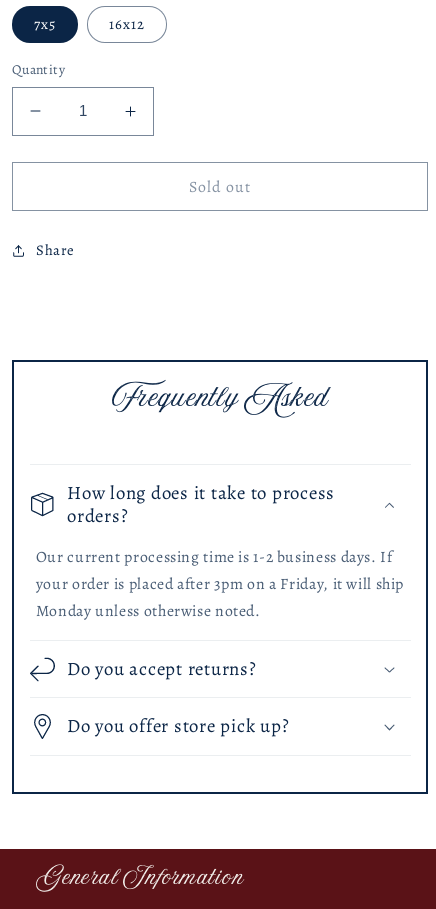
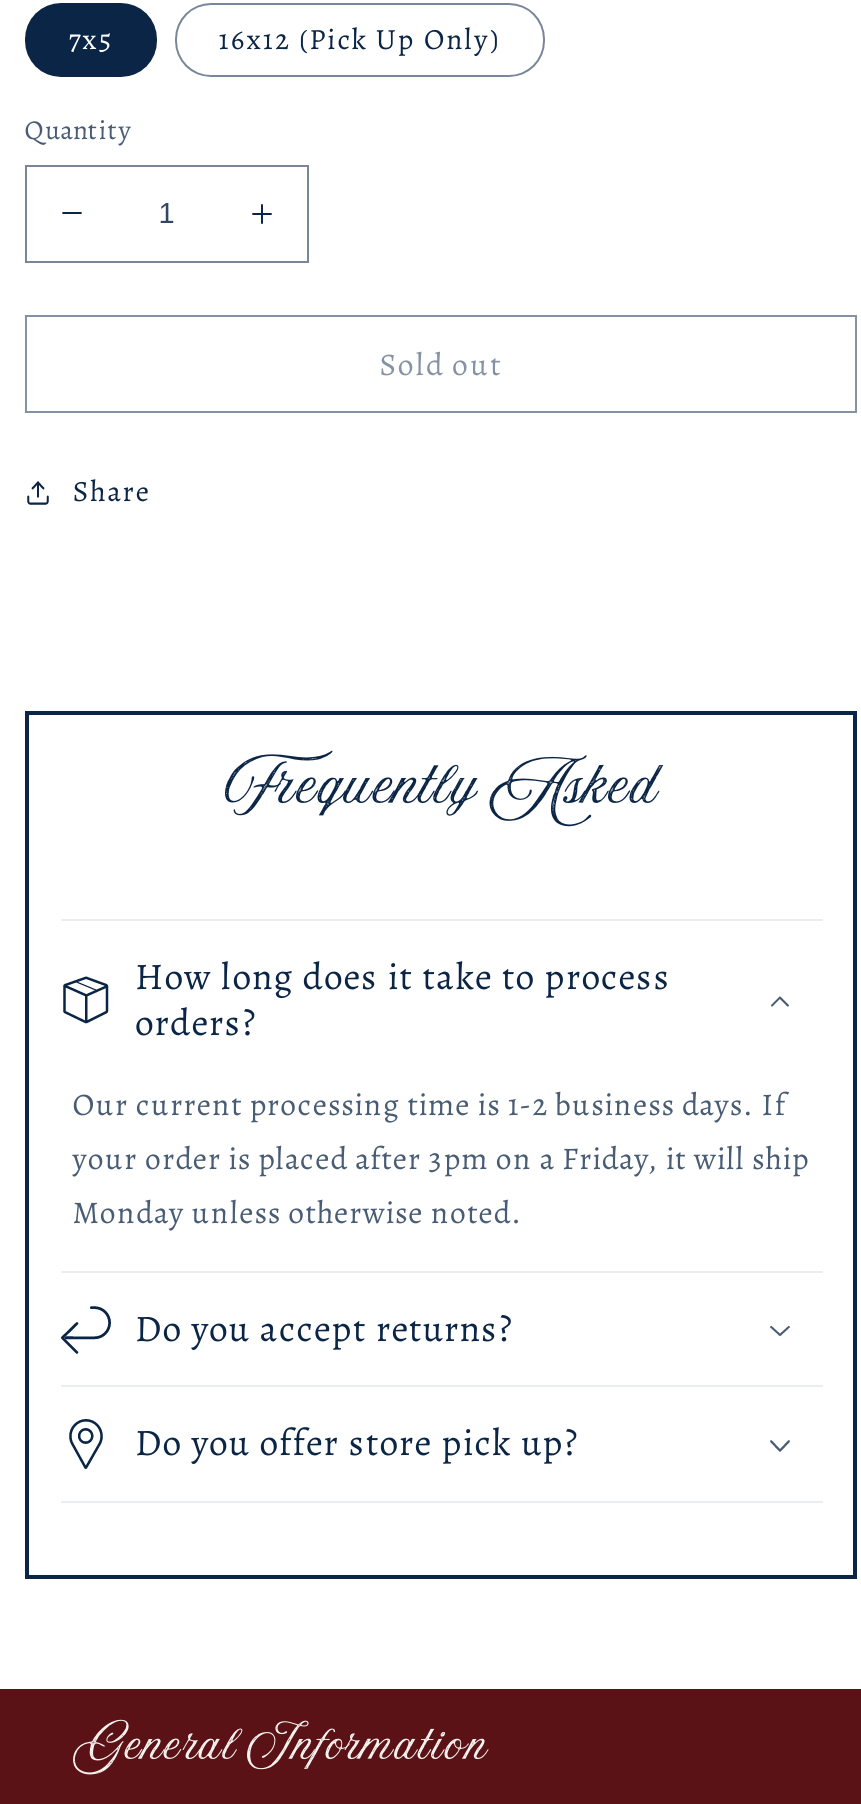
- 16x12
+ 16x12 (Pick Up Only)
